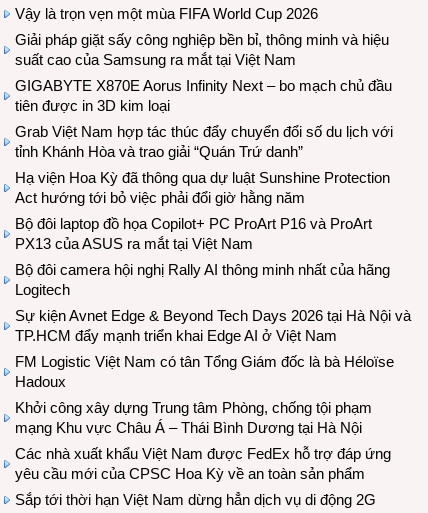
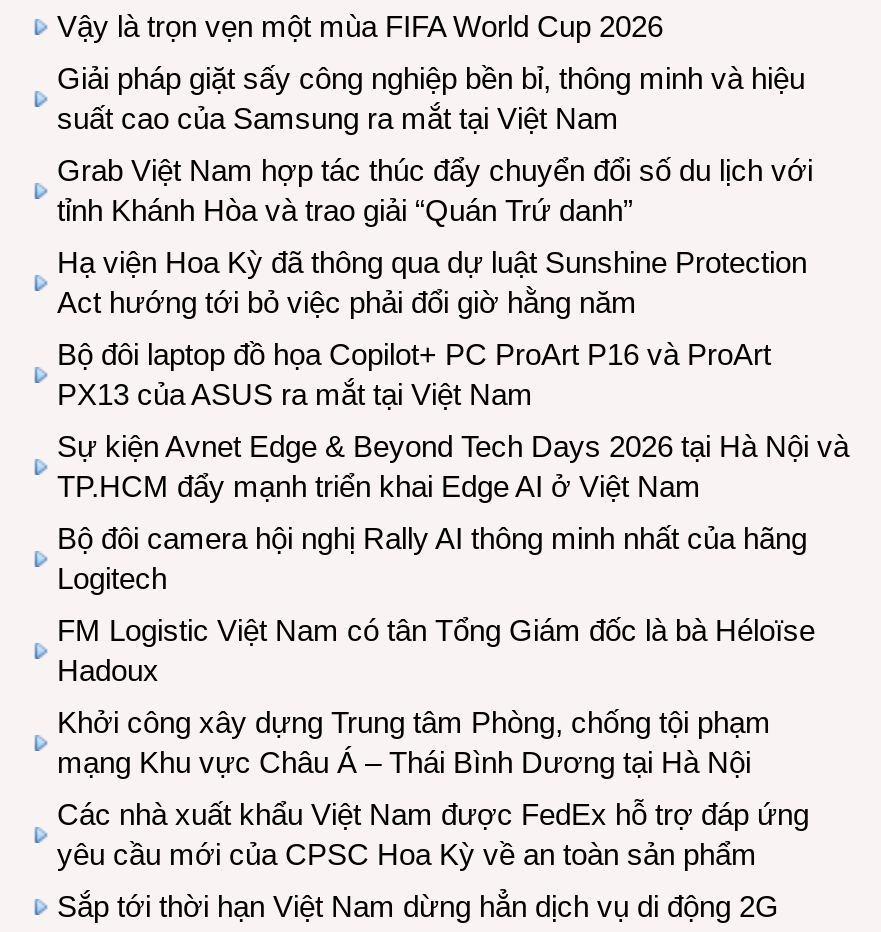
- GIGABYTE X870E Aorus Infinity Next – bo mạch chủ đầu
- tiên được in 3D kim loại

moved up: Sự kiện Avnet Edge & Beyond Tech Days 2026 tại Hà Nội và | TP.HCM đẩy mạnh triển khai Edge AI ở Việt Nam
